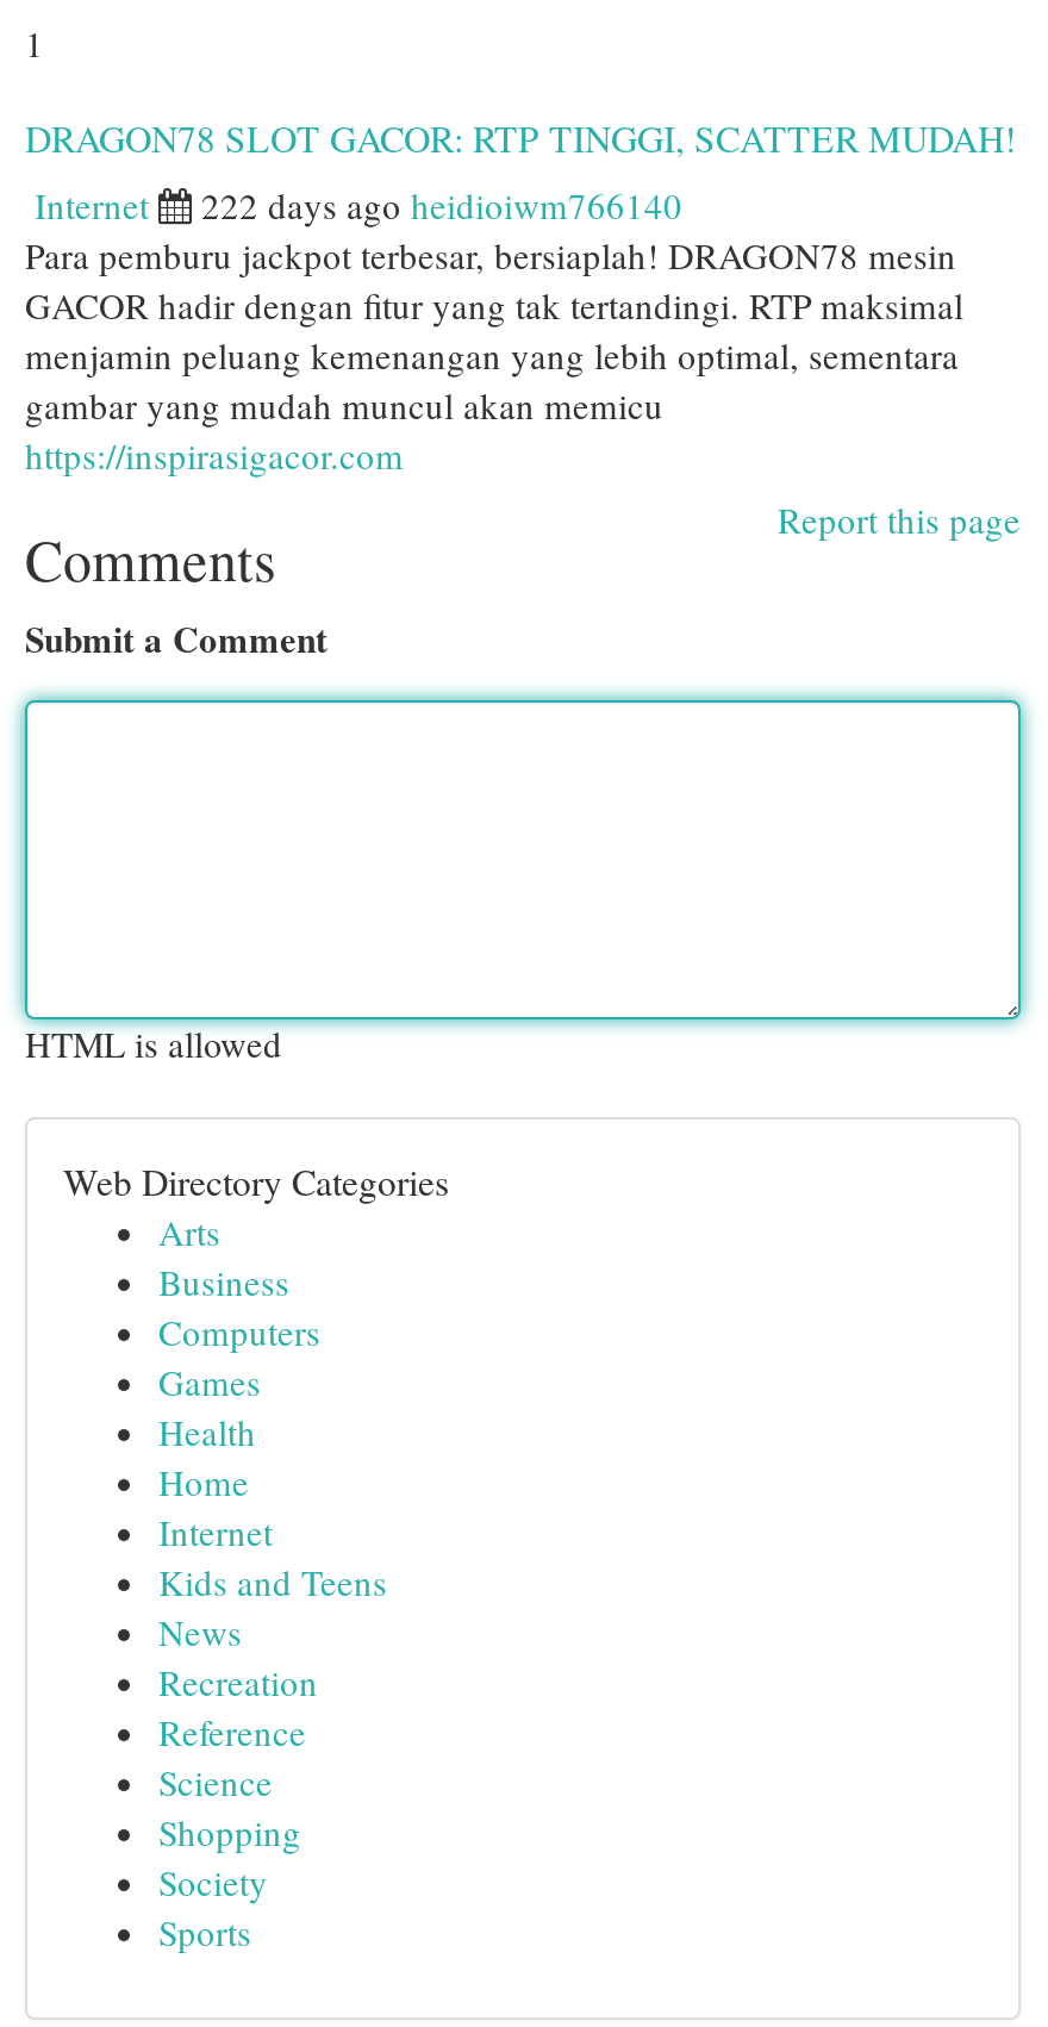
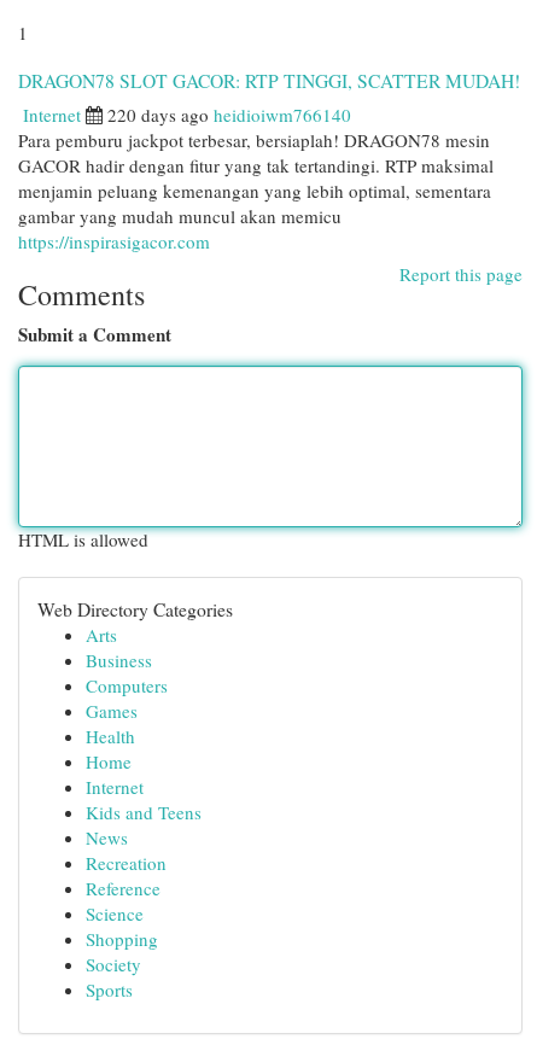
- 222 days ago heidioiwm766140
+ 220 days ago heidioiwm766140
